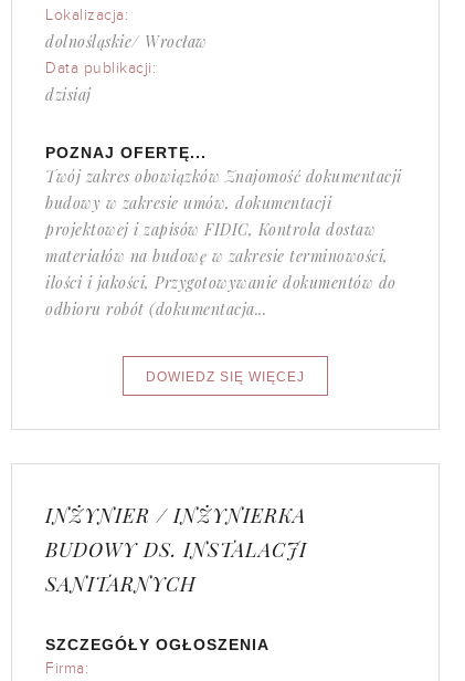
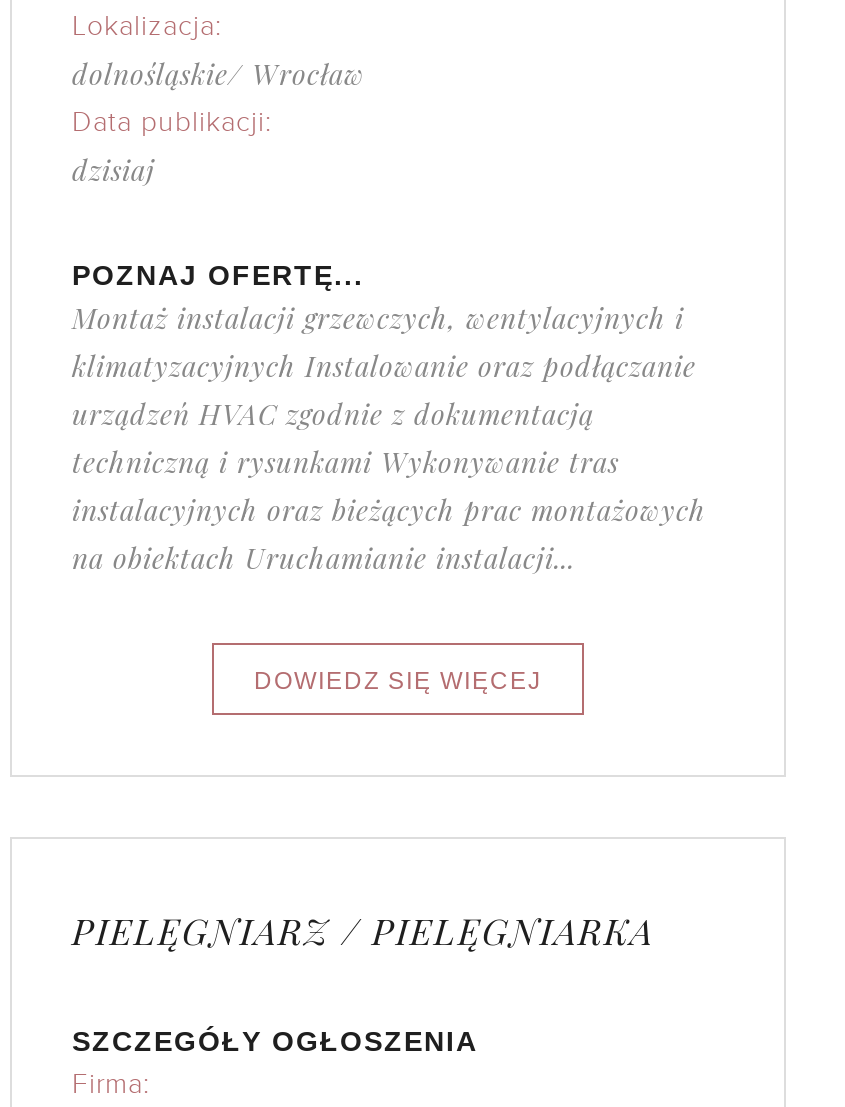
- Twój zakres obowiązków Znajomość dokumentacji
- budowy w zakresie umów, dokumentacji
- projektowej i zapisów FIDIC, Kontrola dostaw
- materiałów na budowę w zakresie terminowości,
- ilości i jakości, Przygotowywanie dokumentów do
- odbioru robót (dokumentacja...
+ Montaż instalacji grzewczych, wentylacyjnych i
+ klimatyzacyjnych Instalowanie oraz podłączanie
+ urządzeń HVAC zgodnie z dokumentacją
+ techniczną i rysunkami Wykonywanie tras
+ instalacyjnych oraz bieżących prac montażowych
+ na obiektach Uruchamianie instalacji...

- INŻYNIER / INŻYNIERKA
- BUDOWY DS. INSTALACJI
- SANITARNYCH
+ PIELĘGNIARZ / PIELĘGNIARKA
